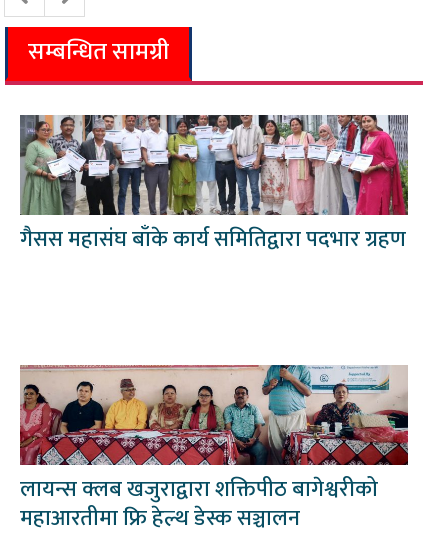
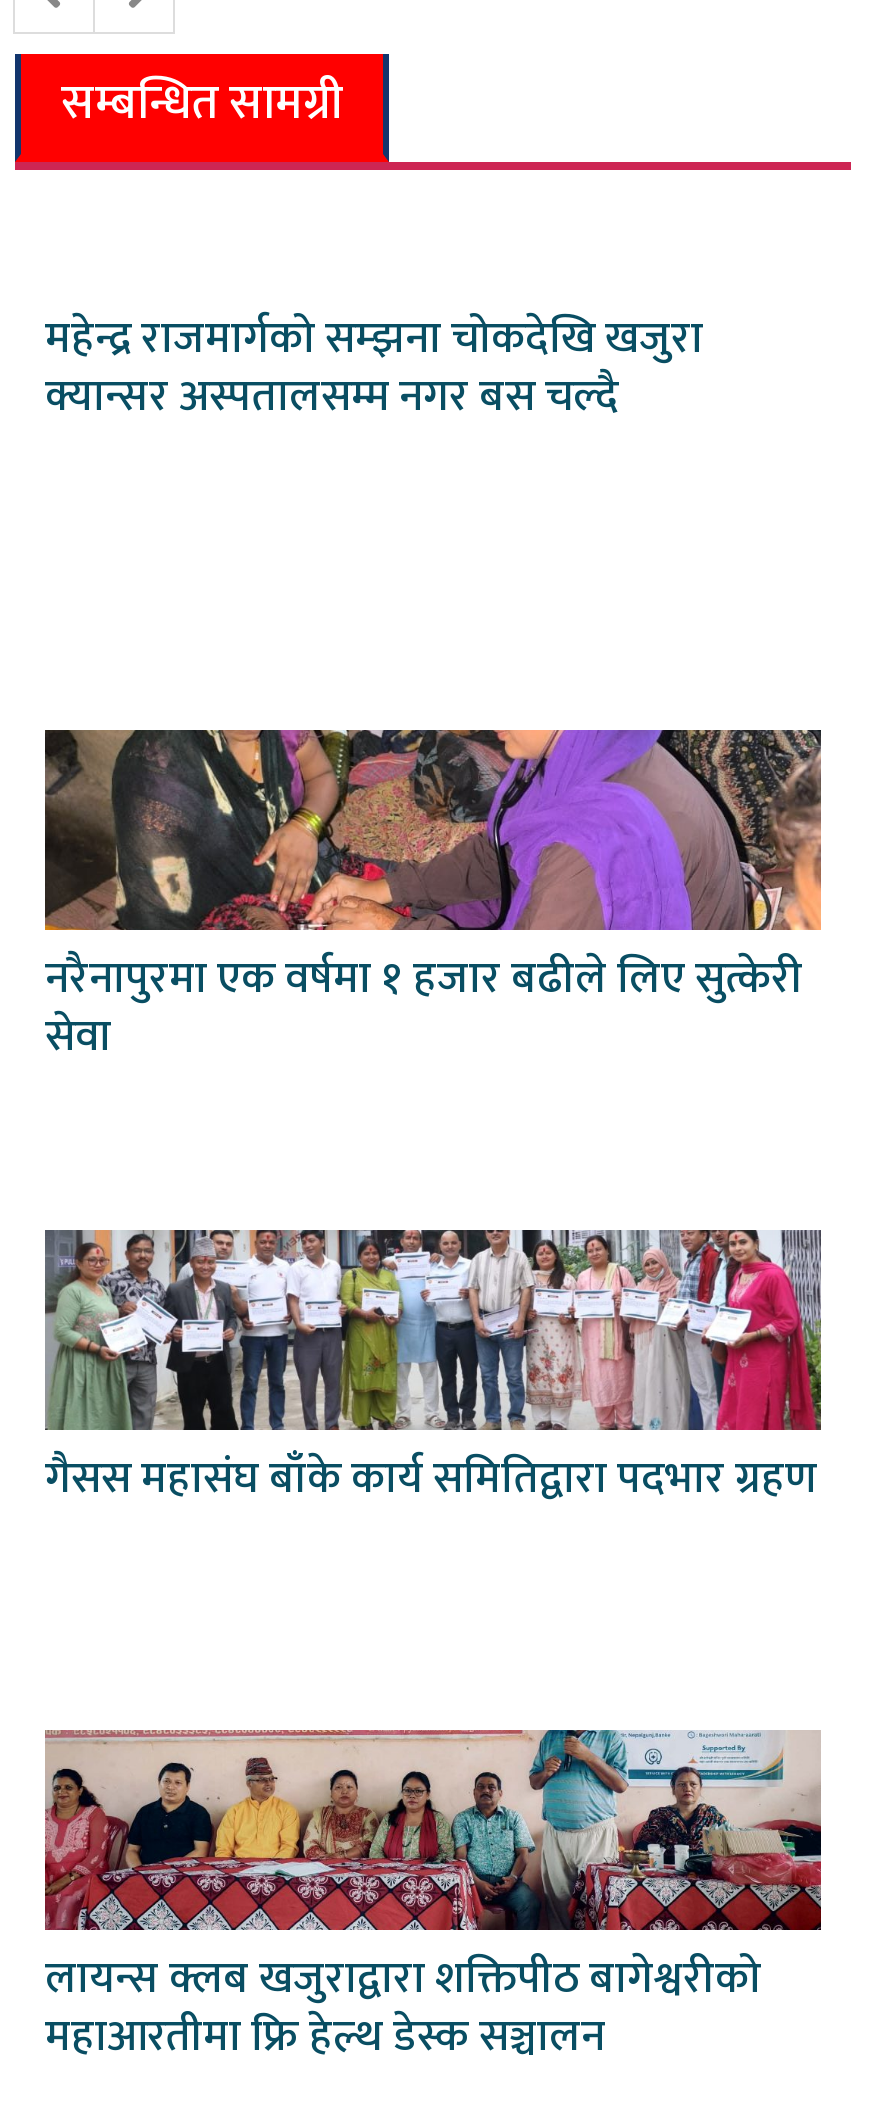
+ [image]
+ नरैनापुरमा एक वर्षमा १ हजार बढीले लिए सुत्केरी
+ सेवा

+ महेन्द्र राजमार्गको सम्झना चोकदेखि खजुरा
+ क्यान्सर अस्पतालसम्म नगर बस चल्दै
